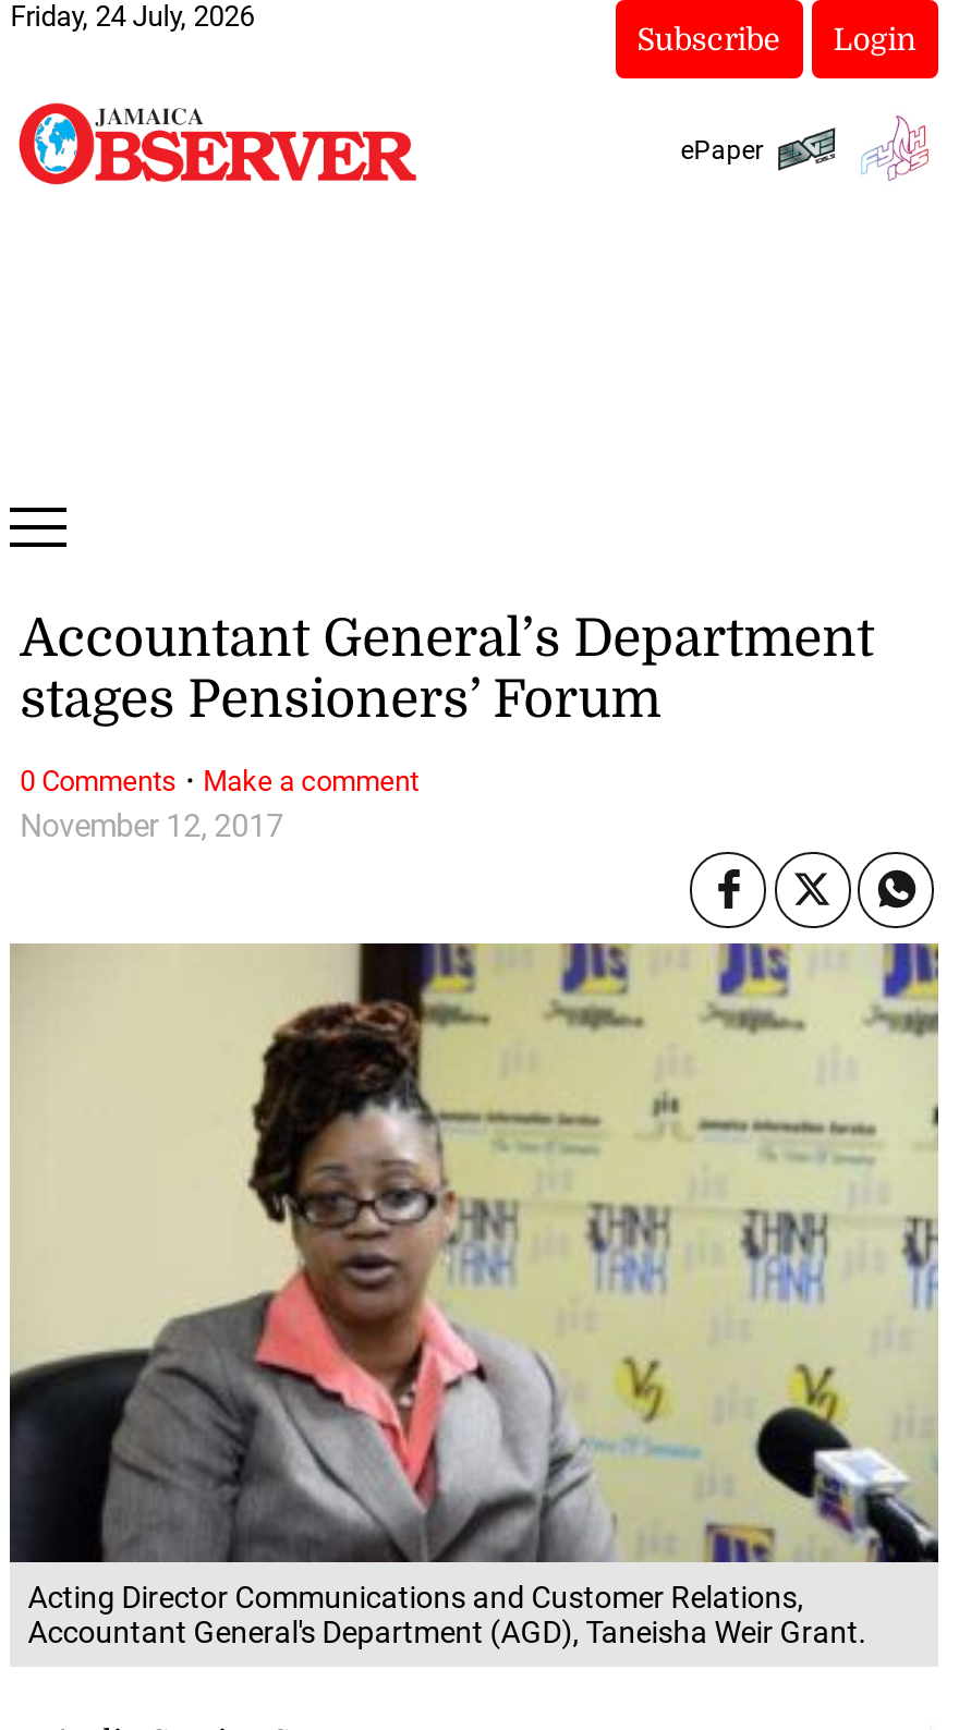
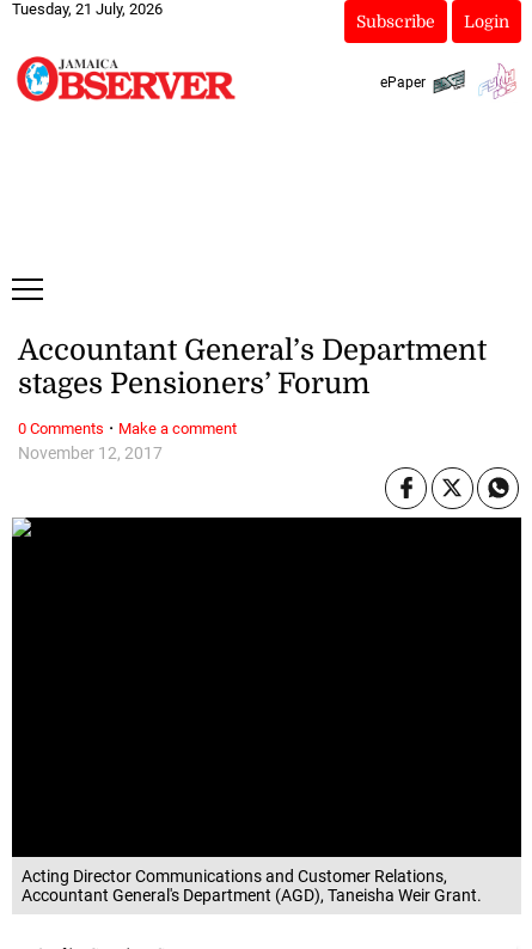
- Friday, 24 July, 2026
+ Tuesday, 21 July, 2026

- [image]
